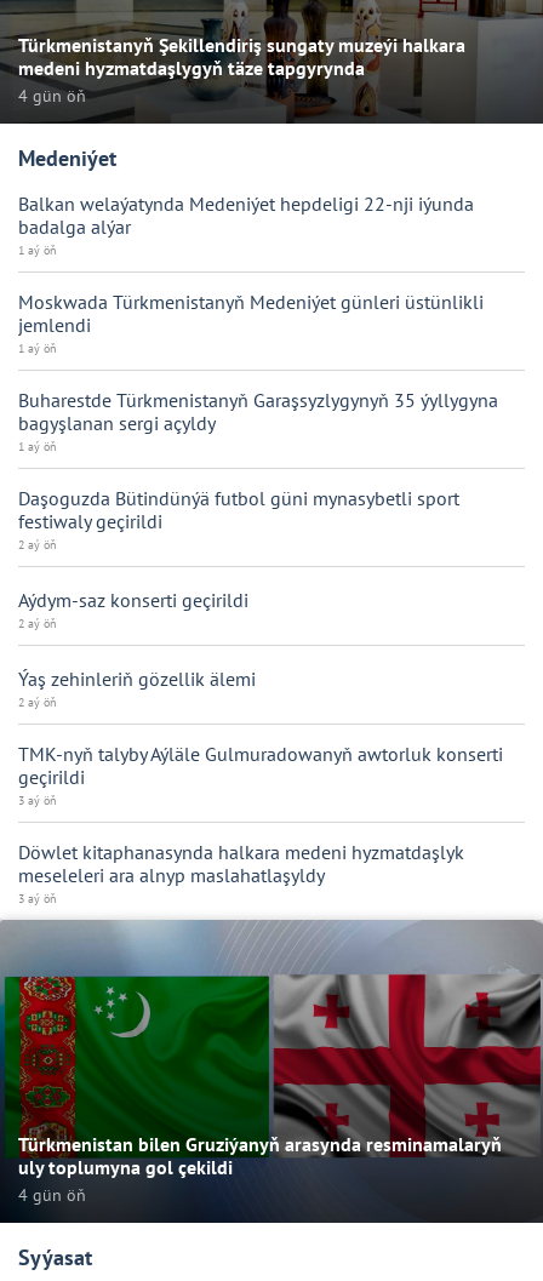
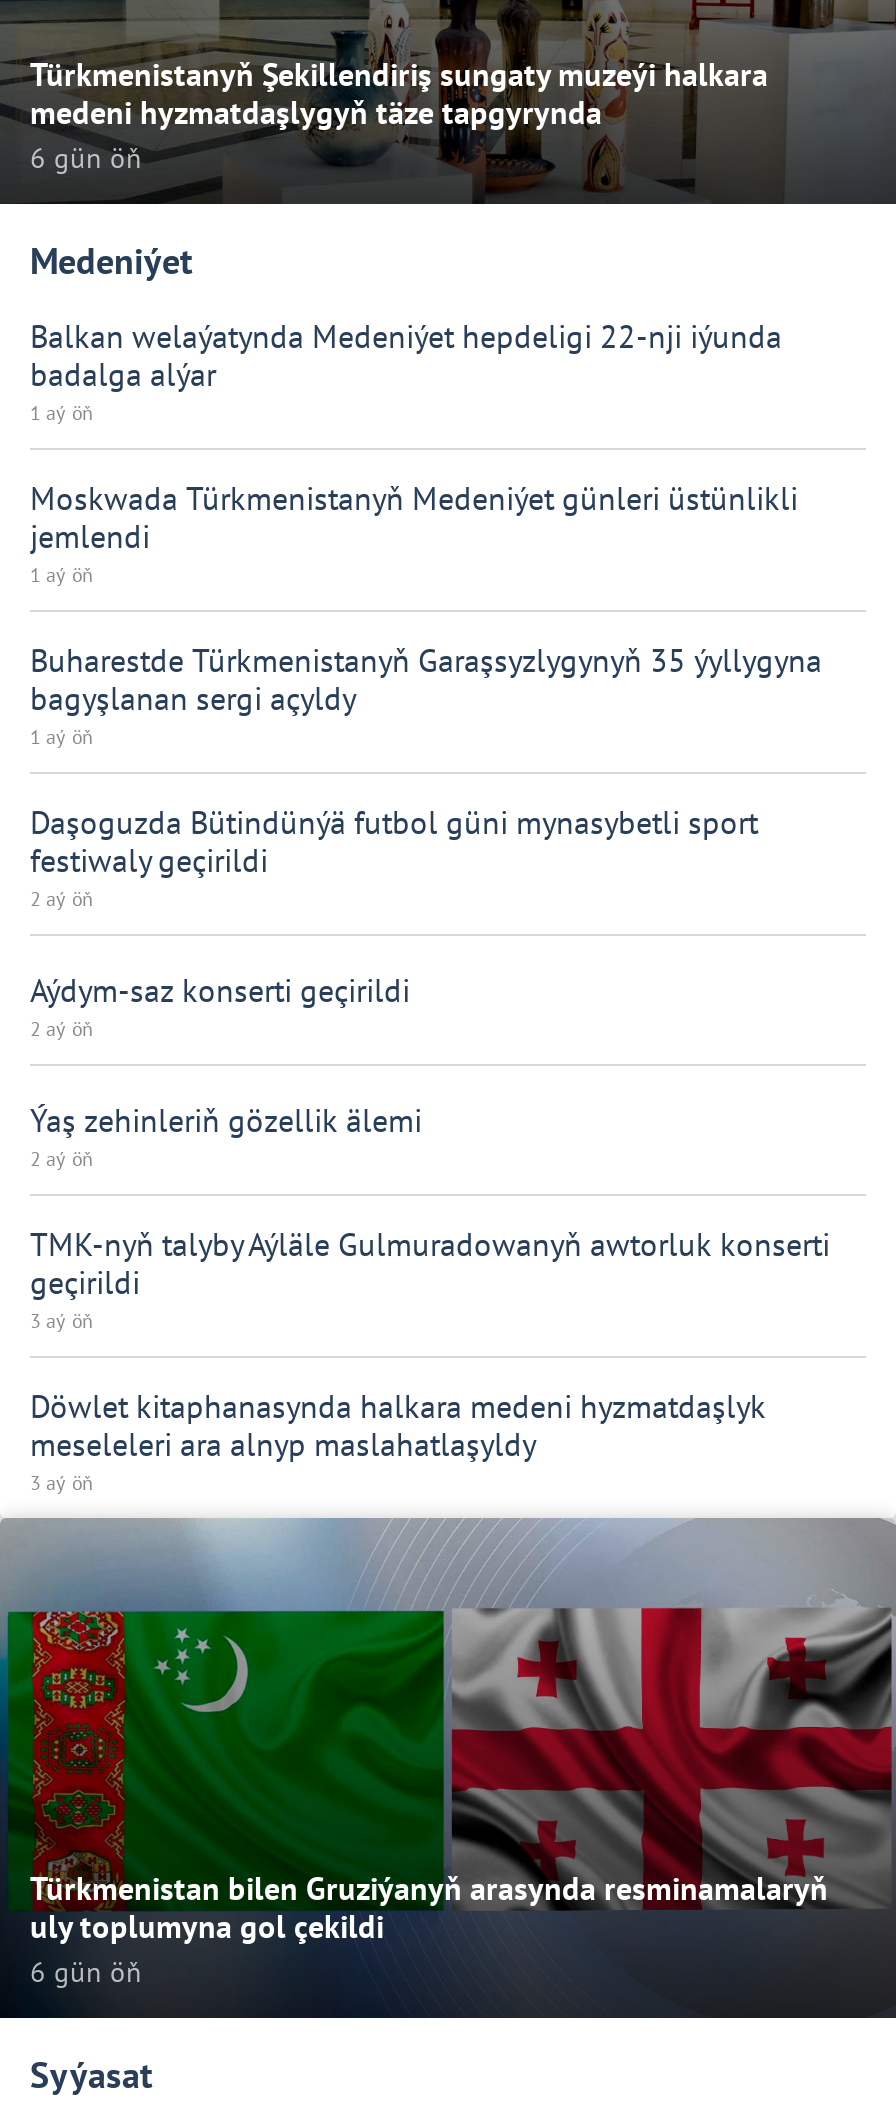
- 4 gün öň
+ 6 gün öň

- 4 gün öň
+ 6 gün öň
